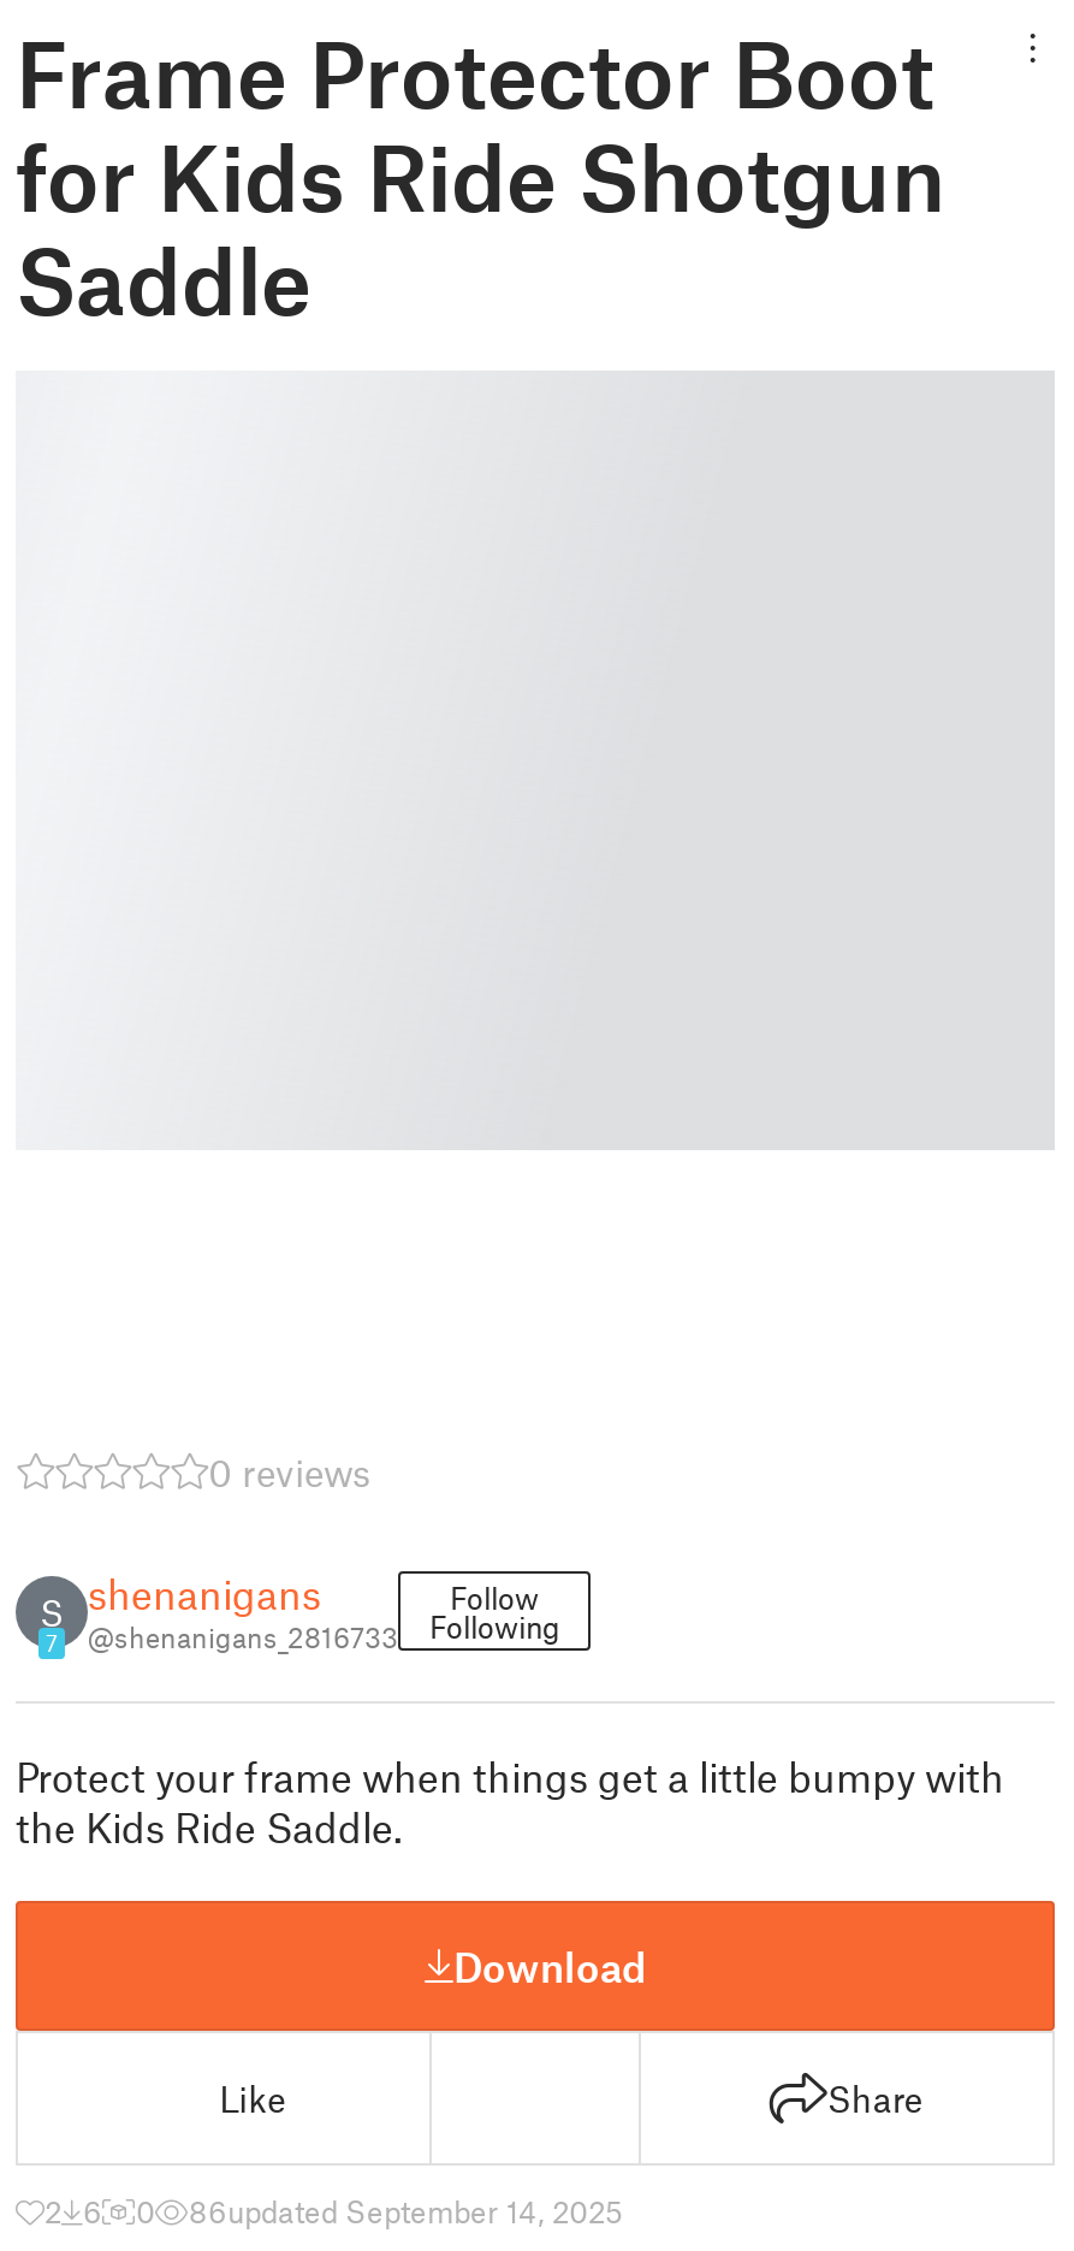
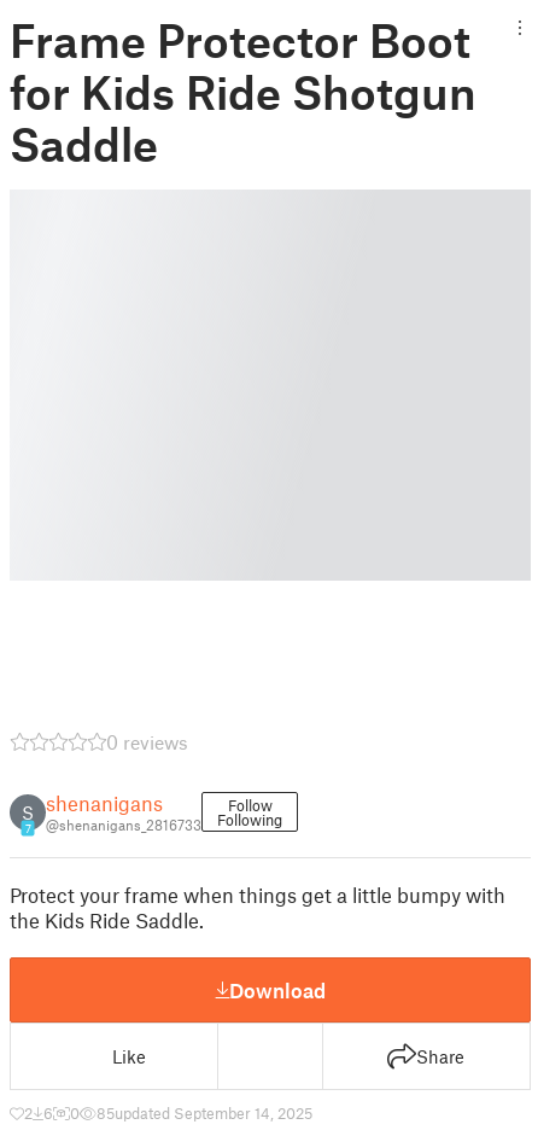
- 86updated September 14, 2025
+ 85updated September 14, 2025
